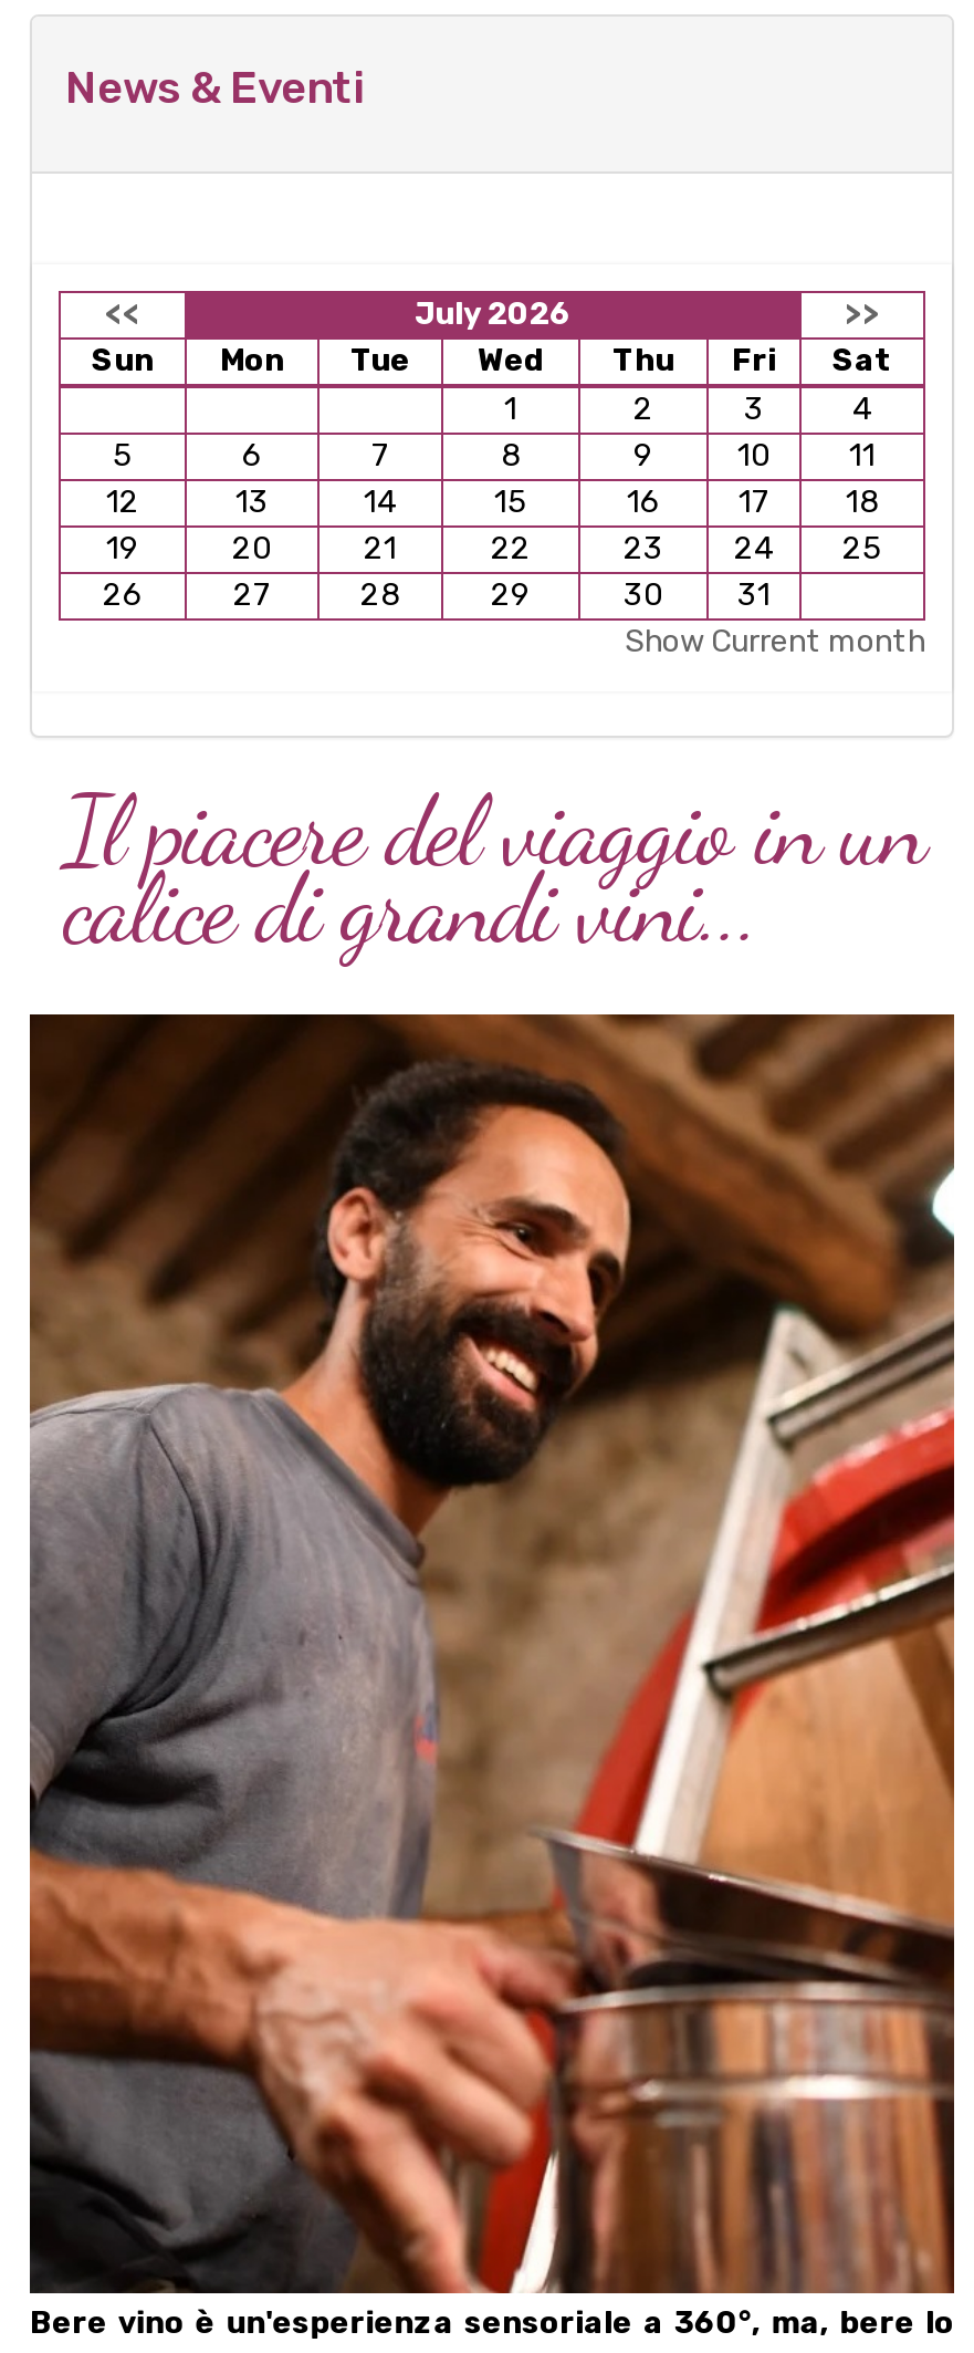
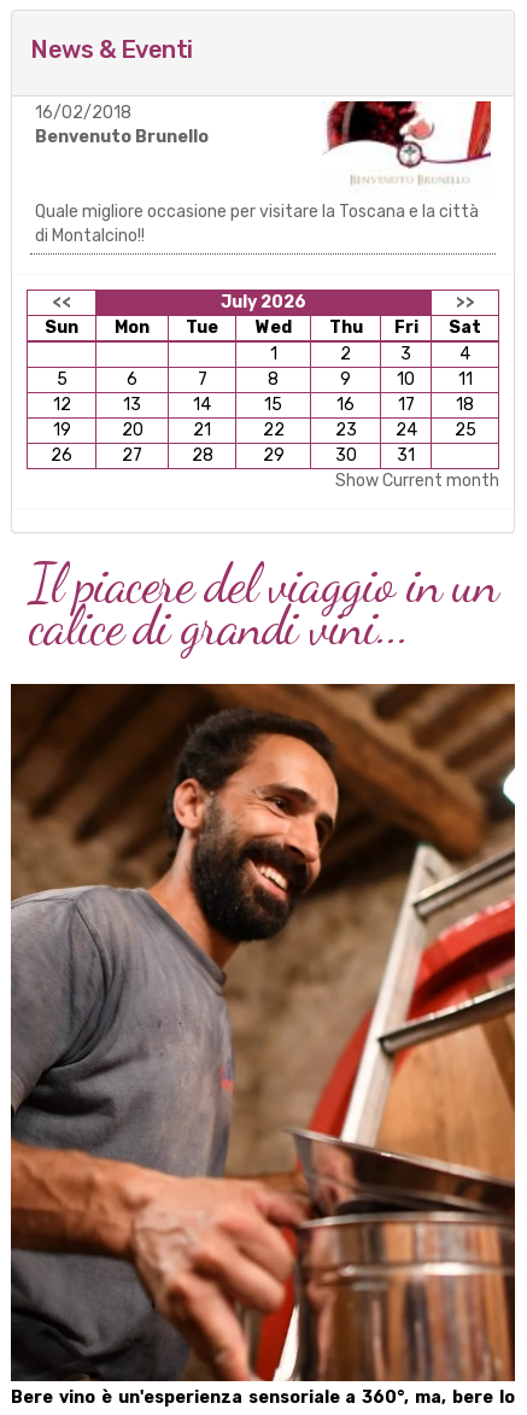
+ 16/02/2018
+ Benvenuto Brunello

+ [image]
+ Quale migliore occasione per visitare la Toscana e la città
+ di Montalcino!!
